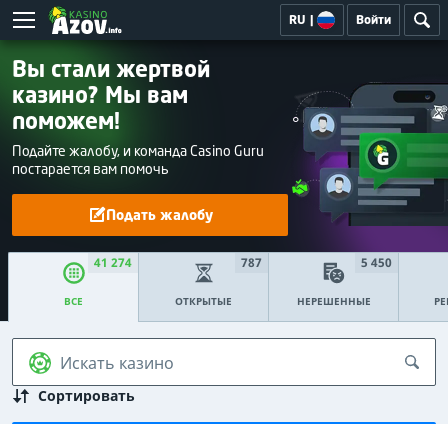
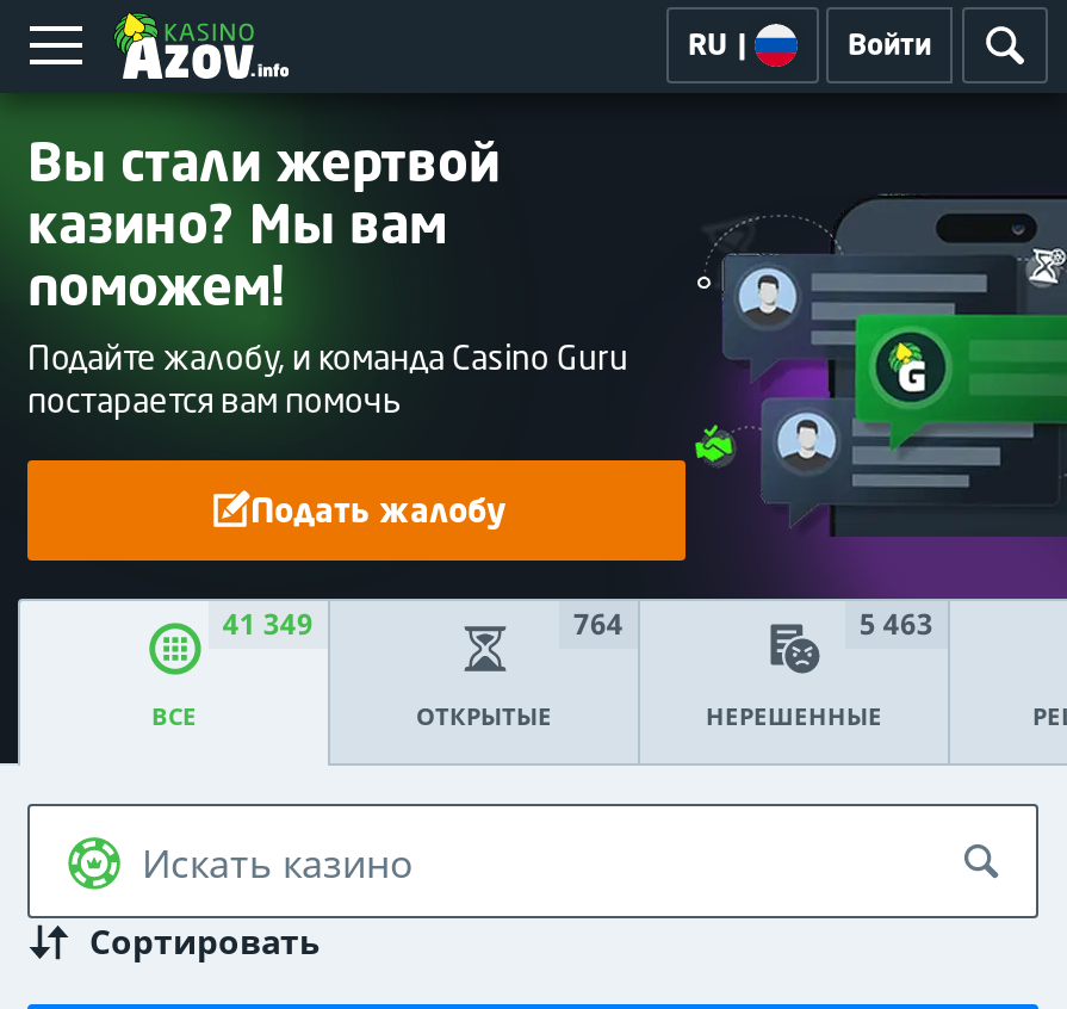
- 41 274
+ 41 349

- 787
+ 764

- 5 450
+ 5 463
